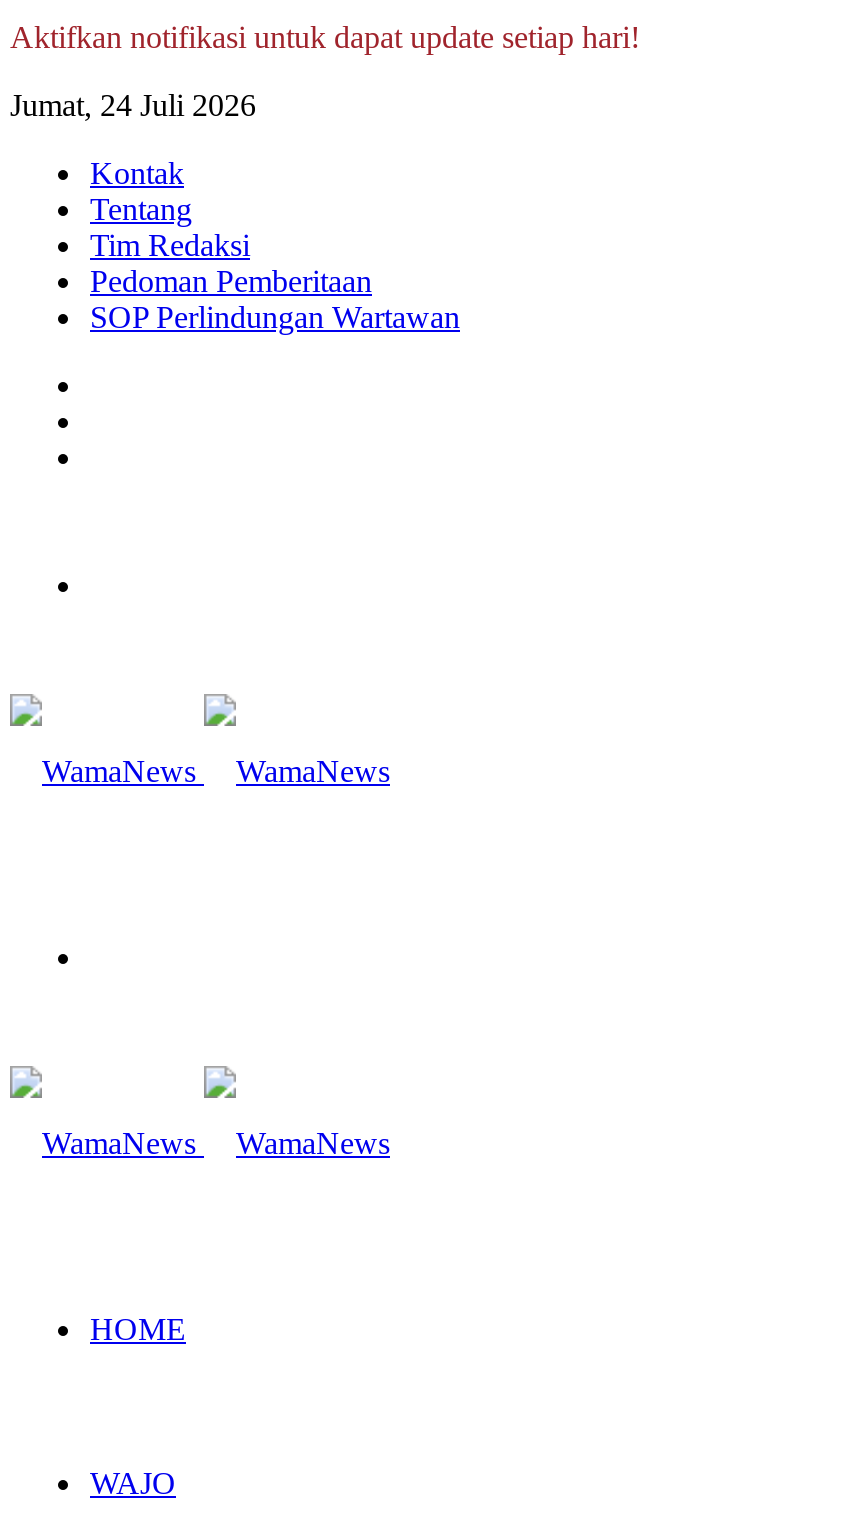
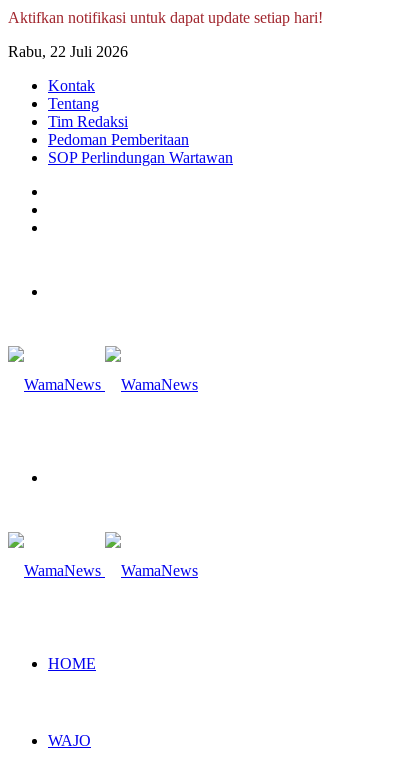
- Jumat, 24 Juli 2026
+ Rabu, 22 Juli 2026
